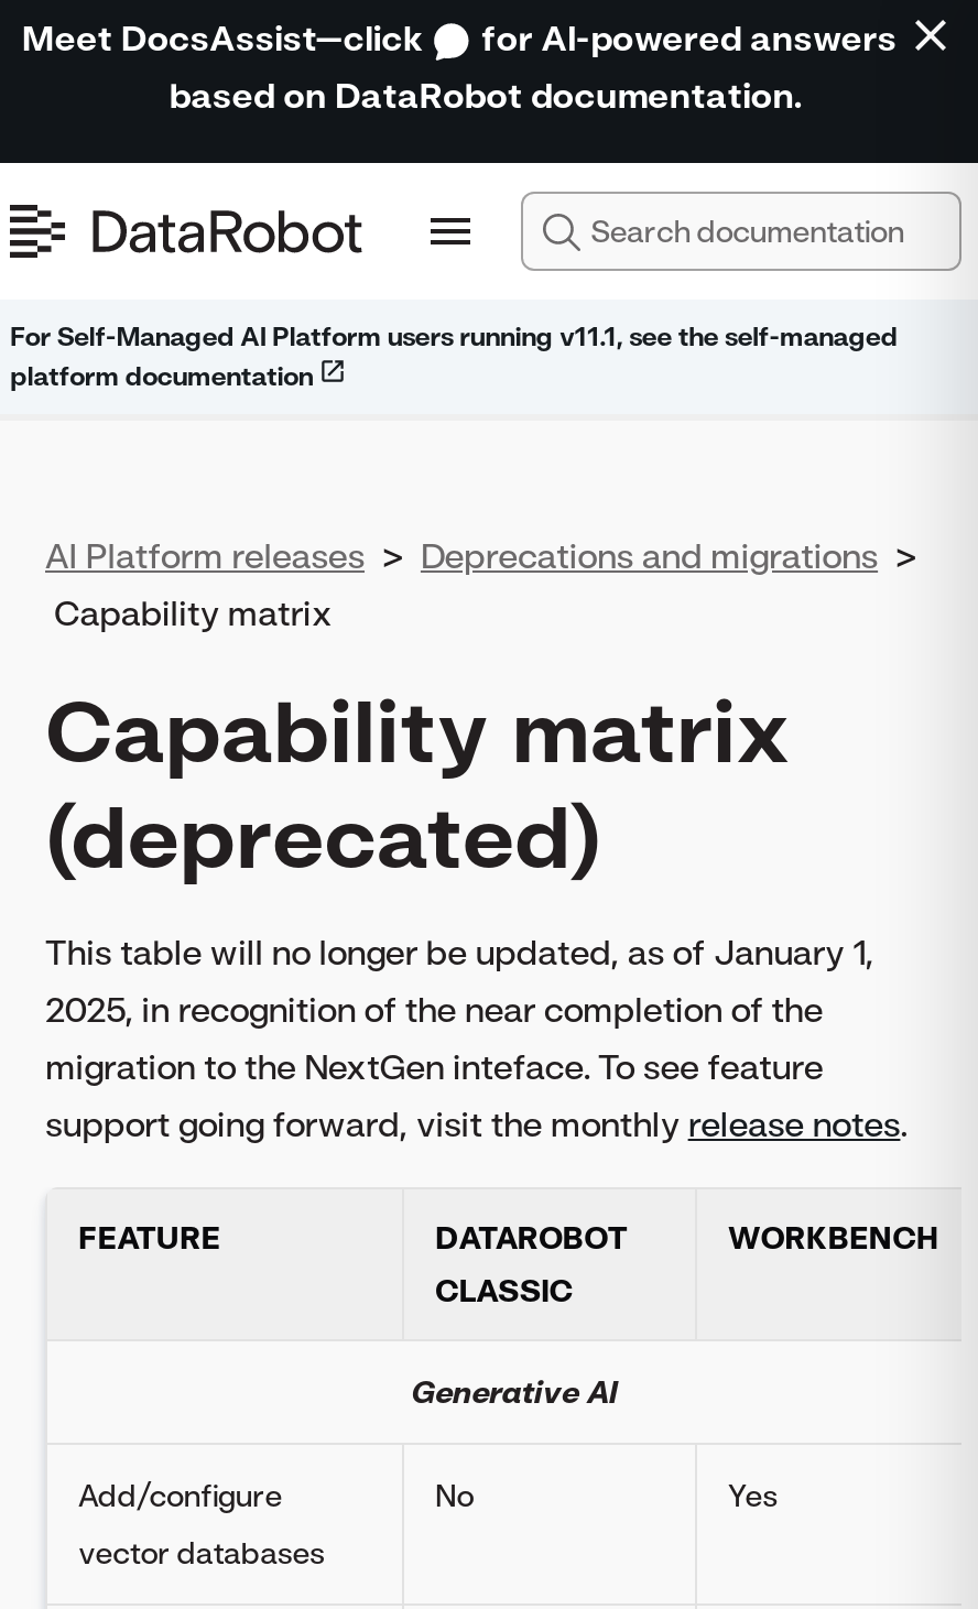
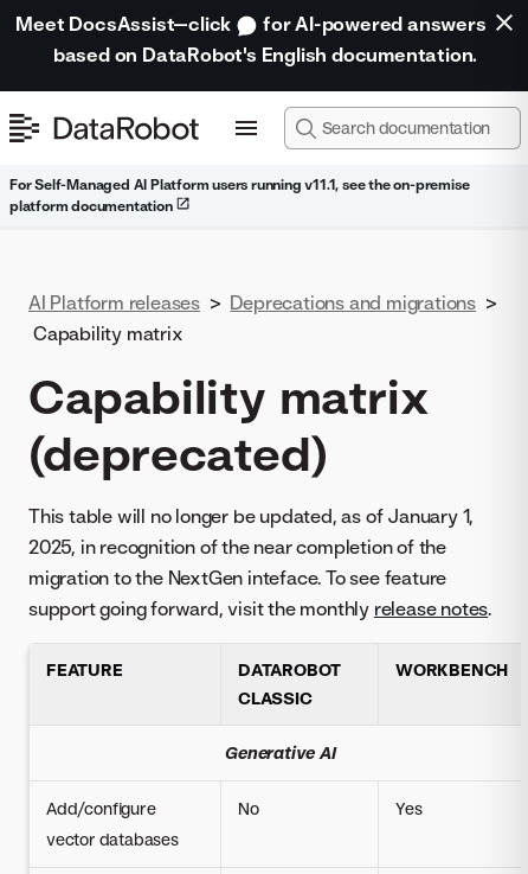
- based on DataRobot documentation.
+ based on DataRobot's English documentation.

- For Self-Managed AI Platform users running v11.1, see the self-managed
+ For Self-Managed AI Platform users running v11.1, see the on-premise
